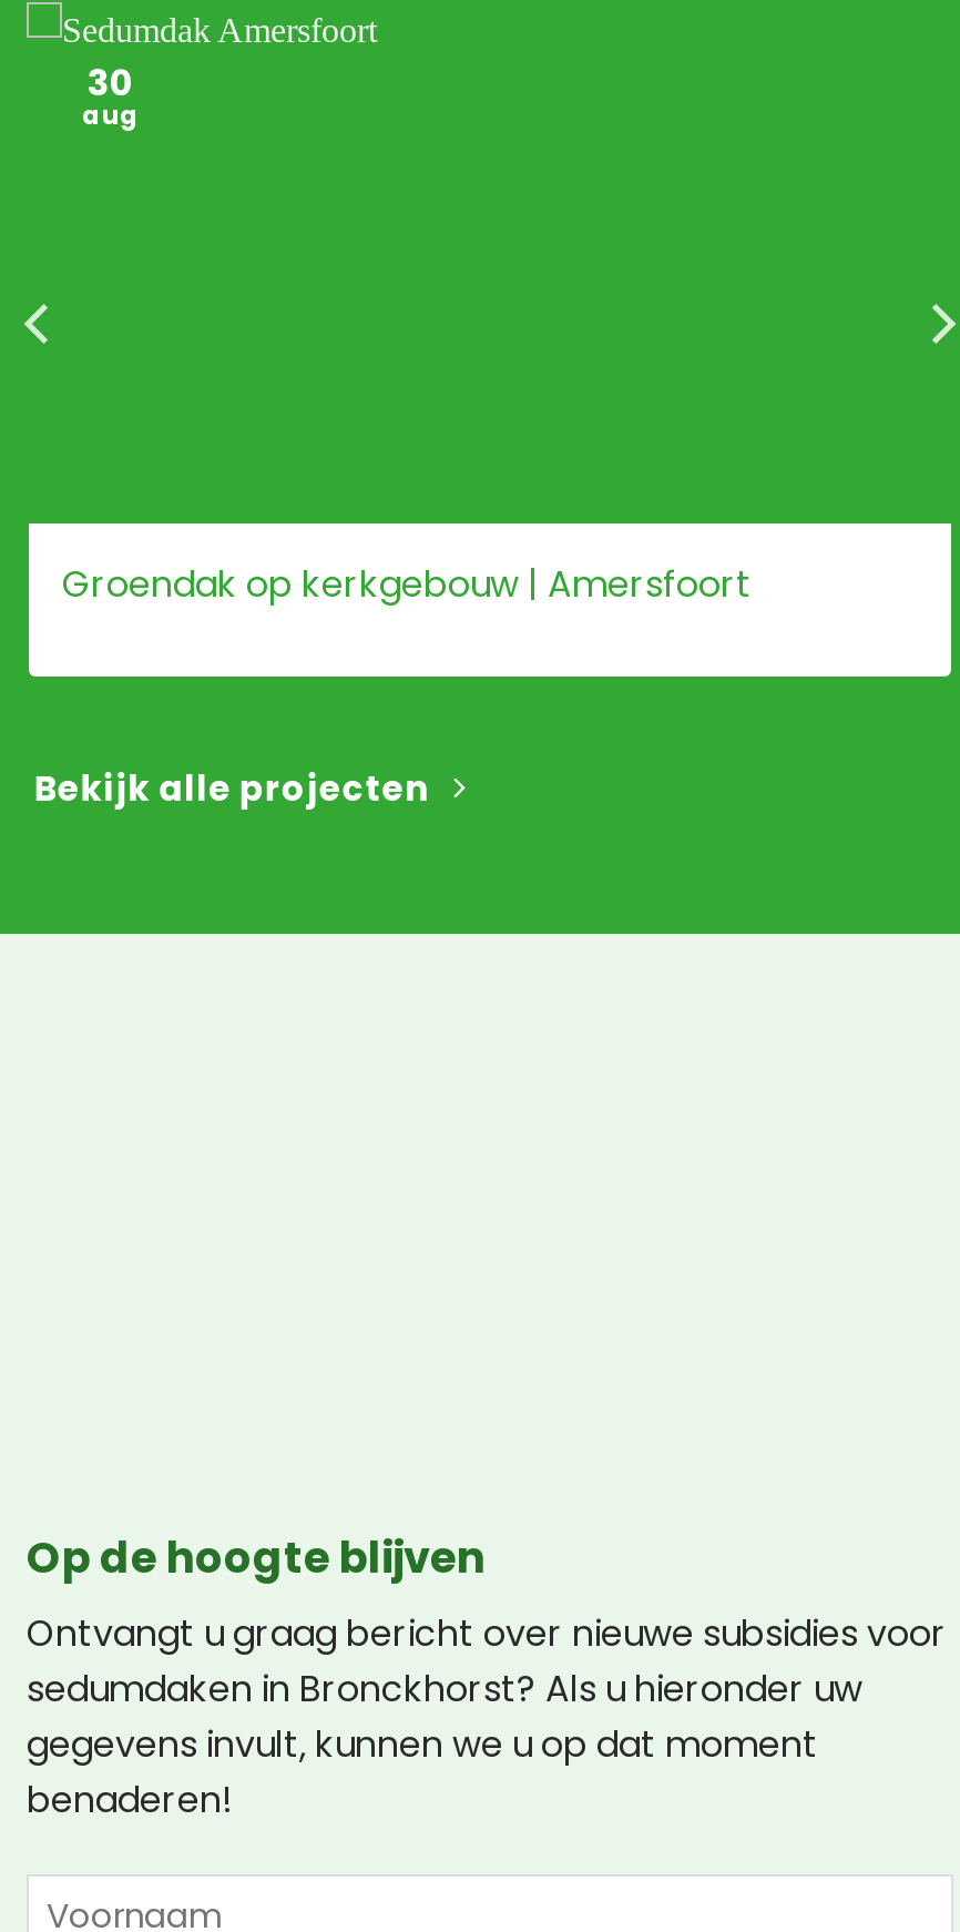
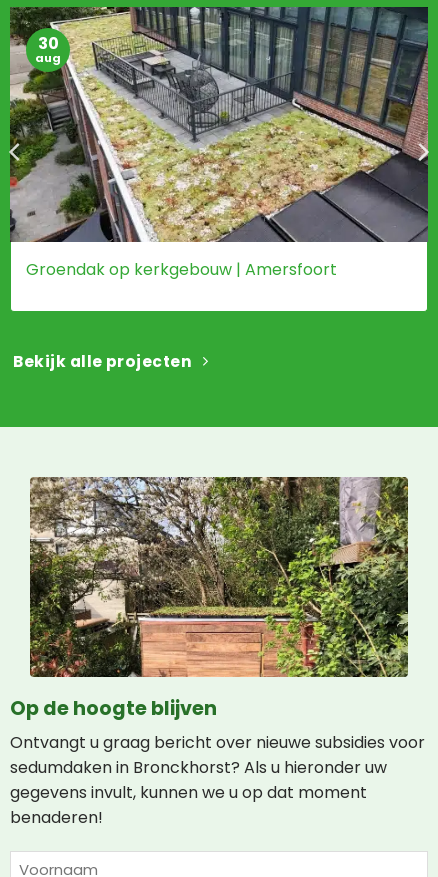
+ [image]

+ [image]
